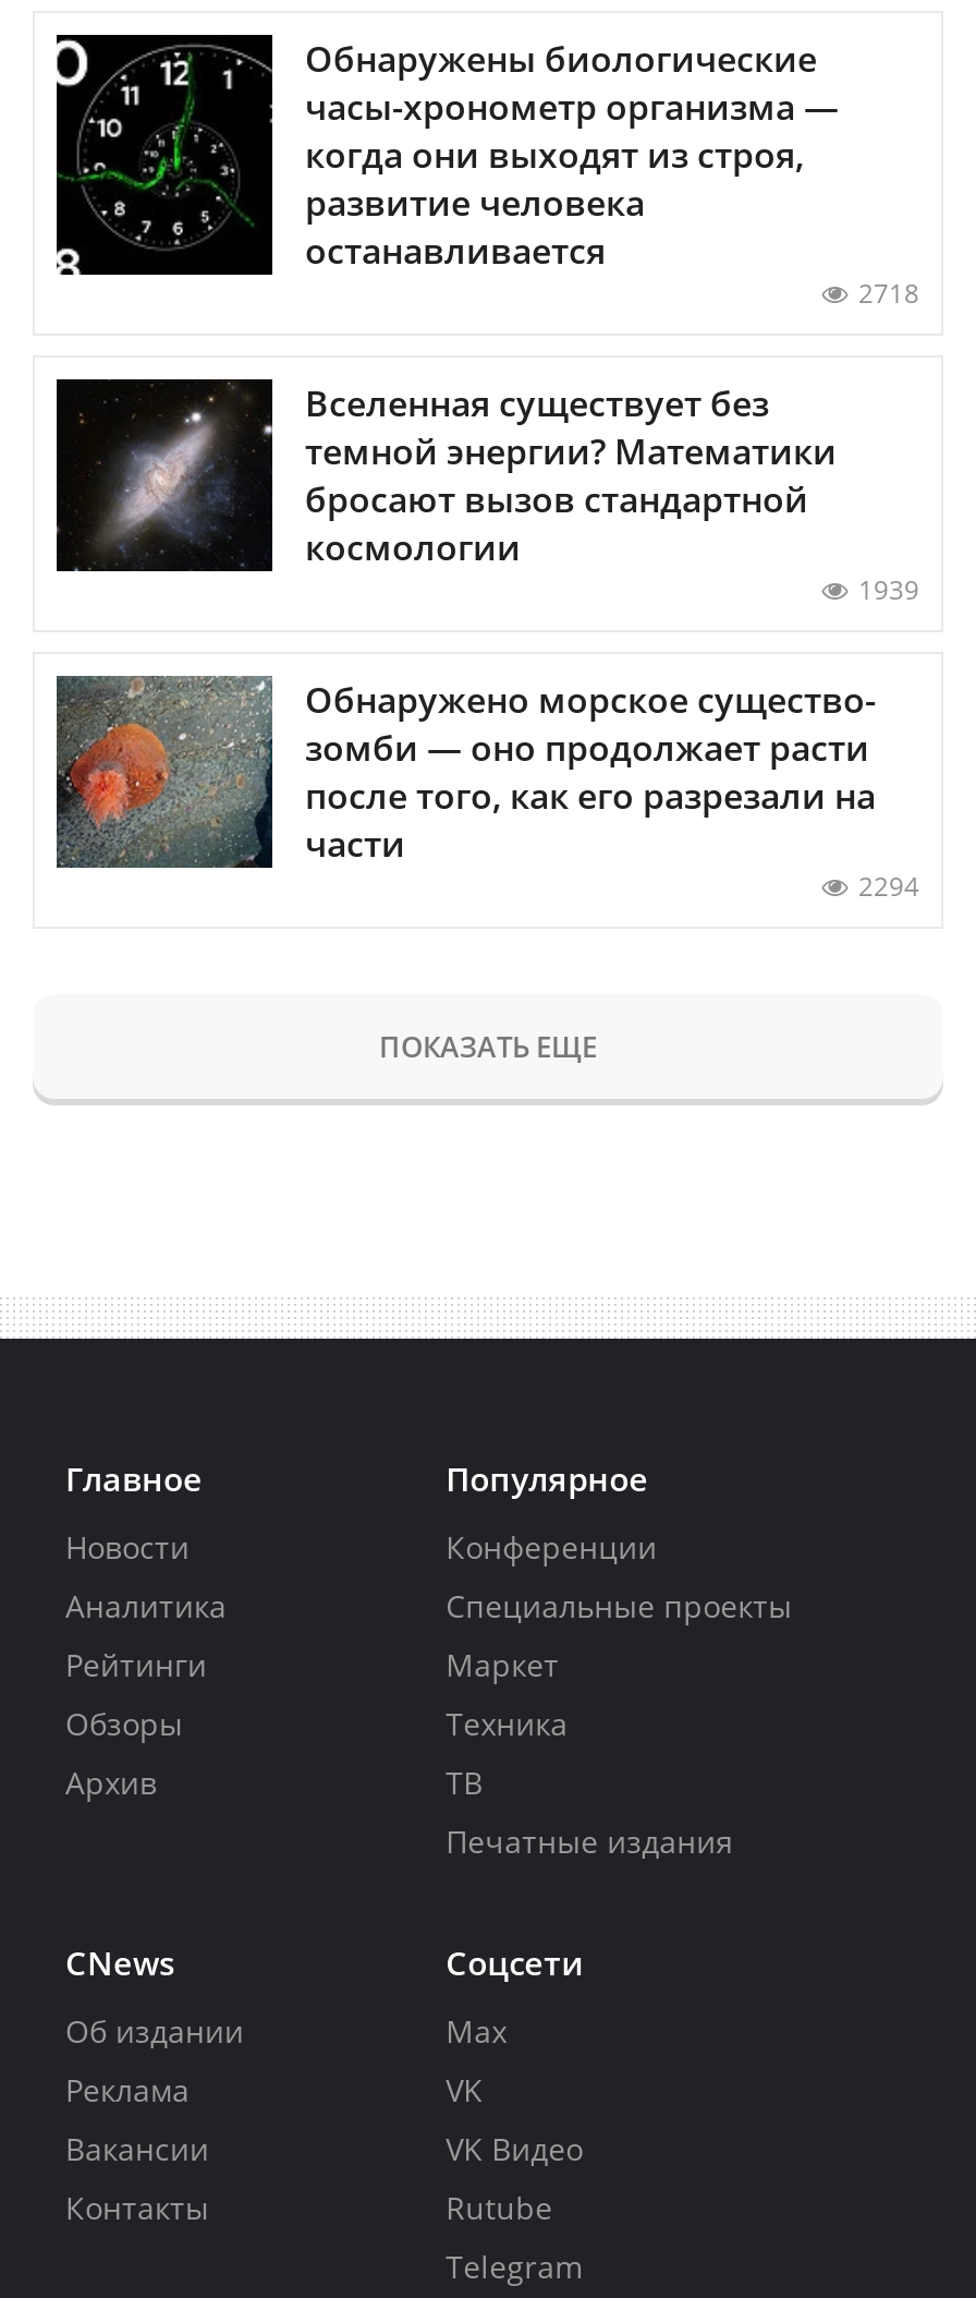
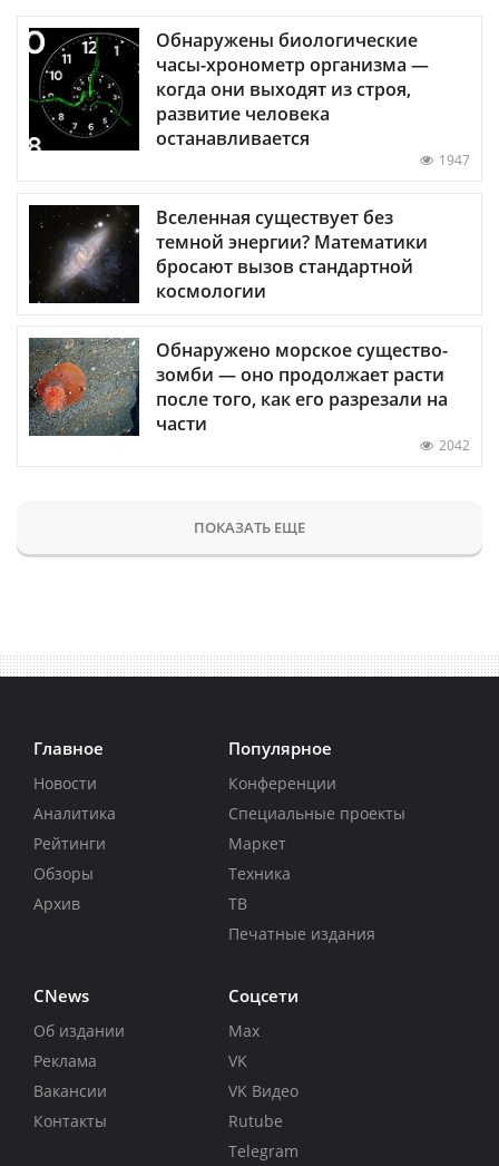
- 2718
+ 1947

- 1939

- 2294
+ 2042
